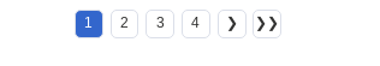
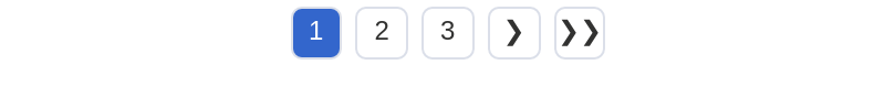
- 4
